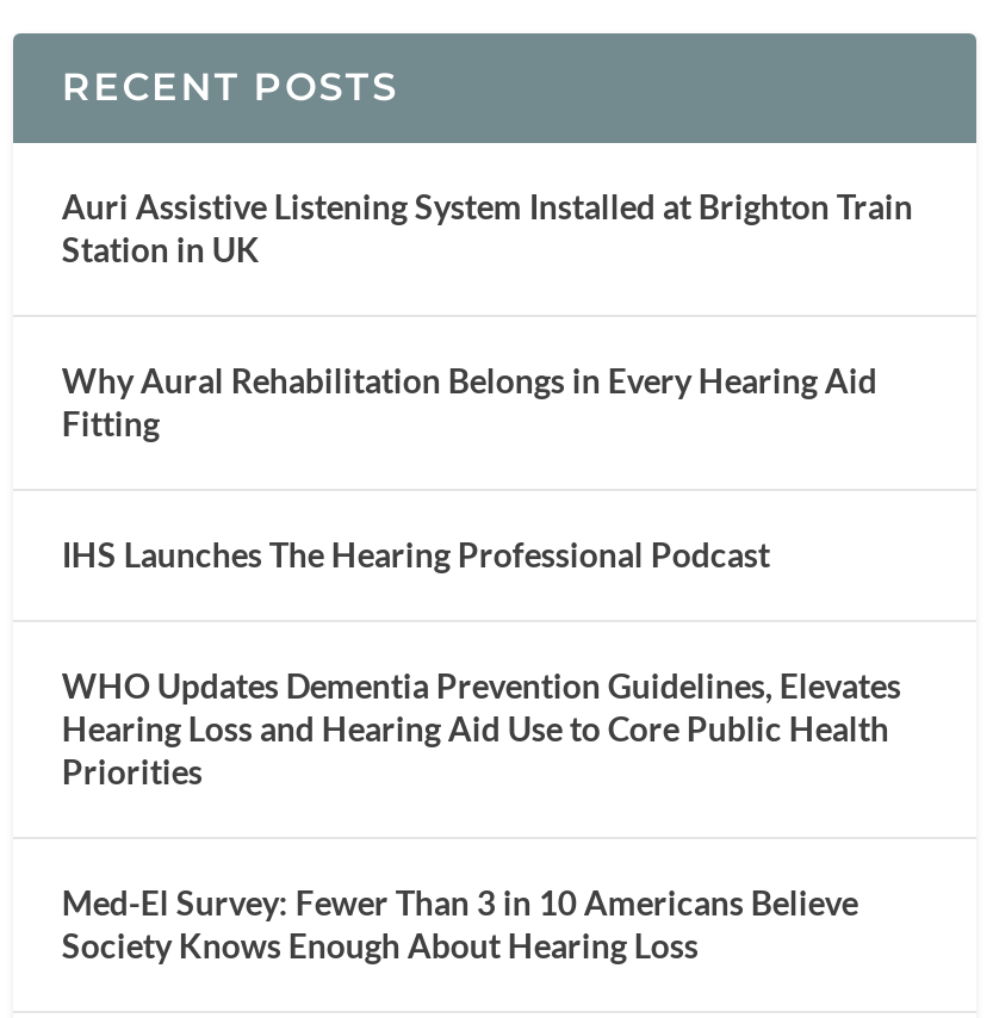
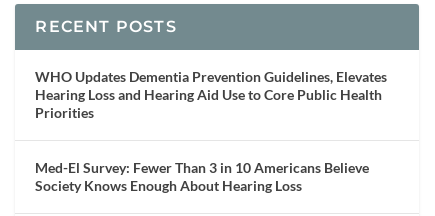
- Auri Assistive Listening System Installed at Brighton Train
- Station in UK
- Why Aural Rehabilitation Belongs in Every Hearing Aid
- Fitting
- IHS Launches The Hearing Professional Podcast
